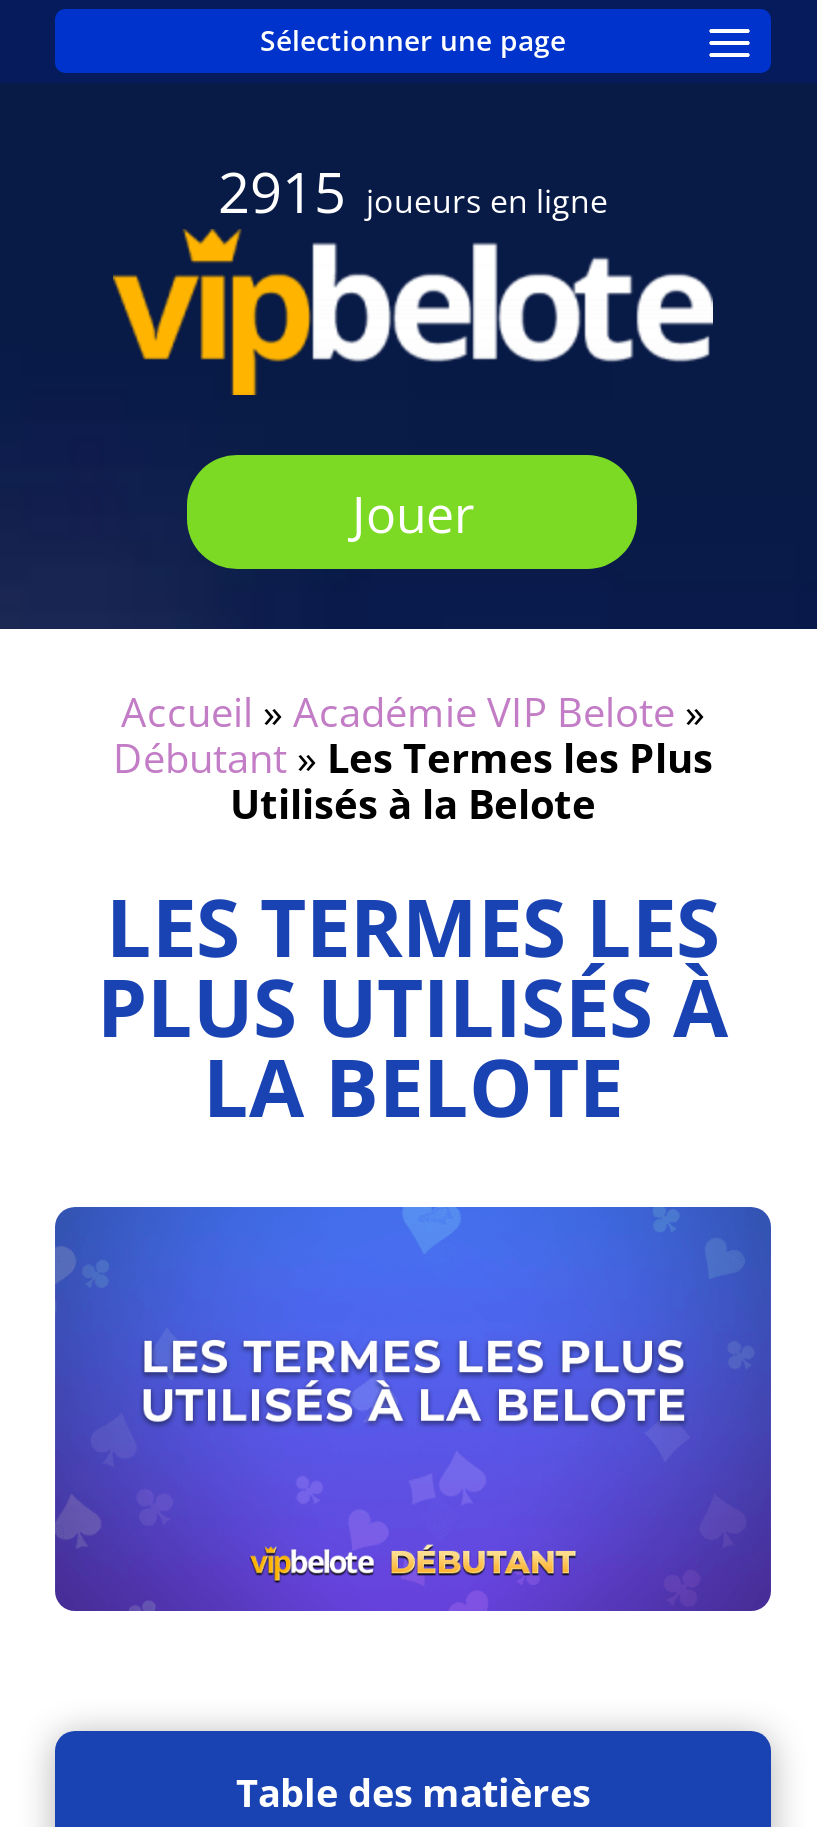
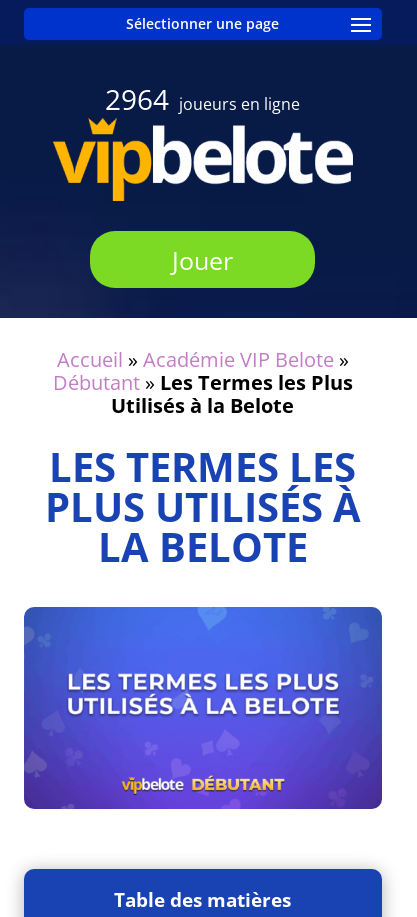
- 2915 joueurs en ligne
+ 2964 joueurs en ligne
